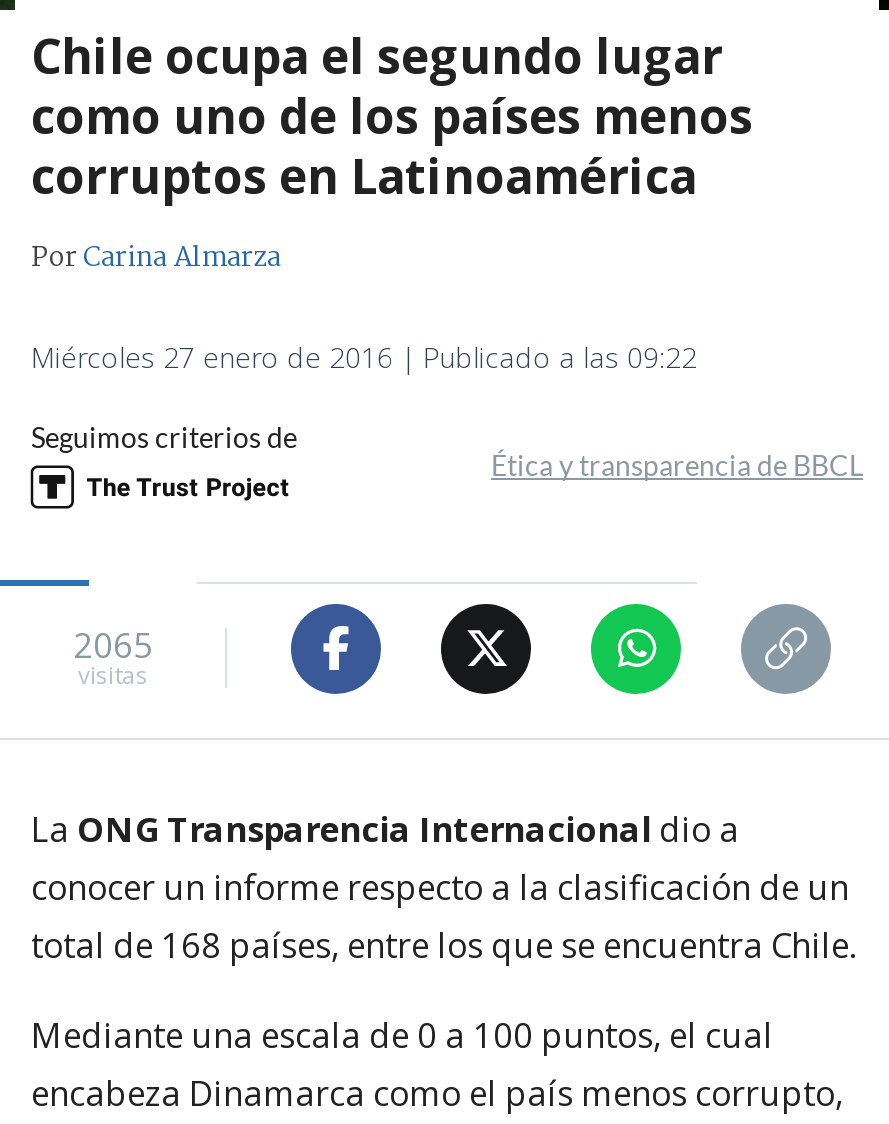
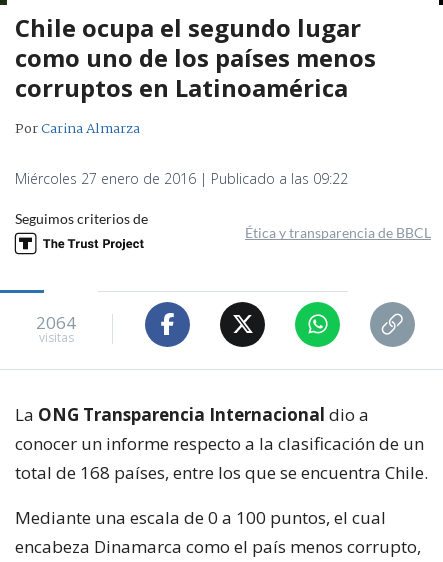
- 2065
+ 2064
